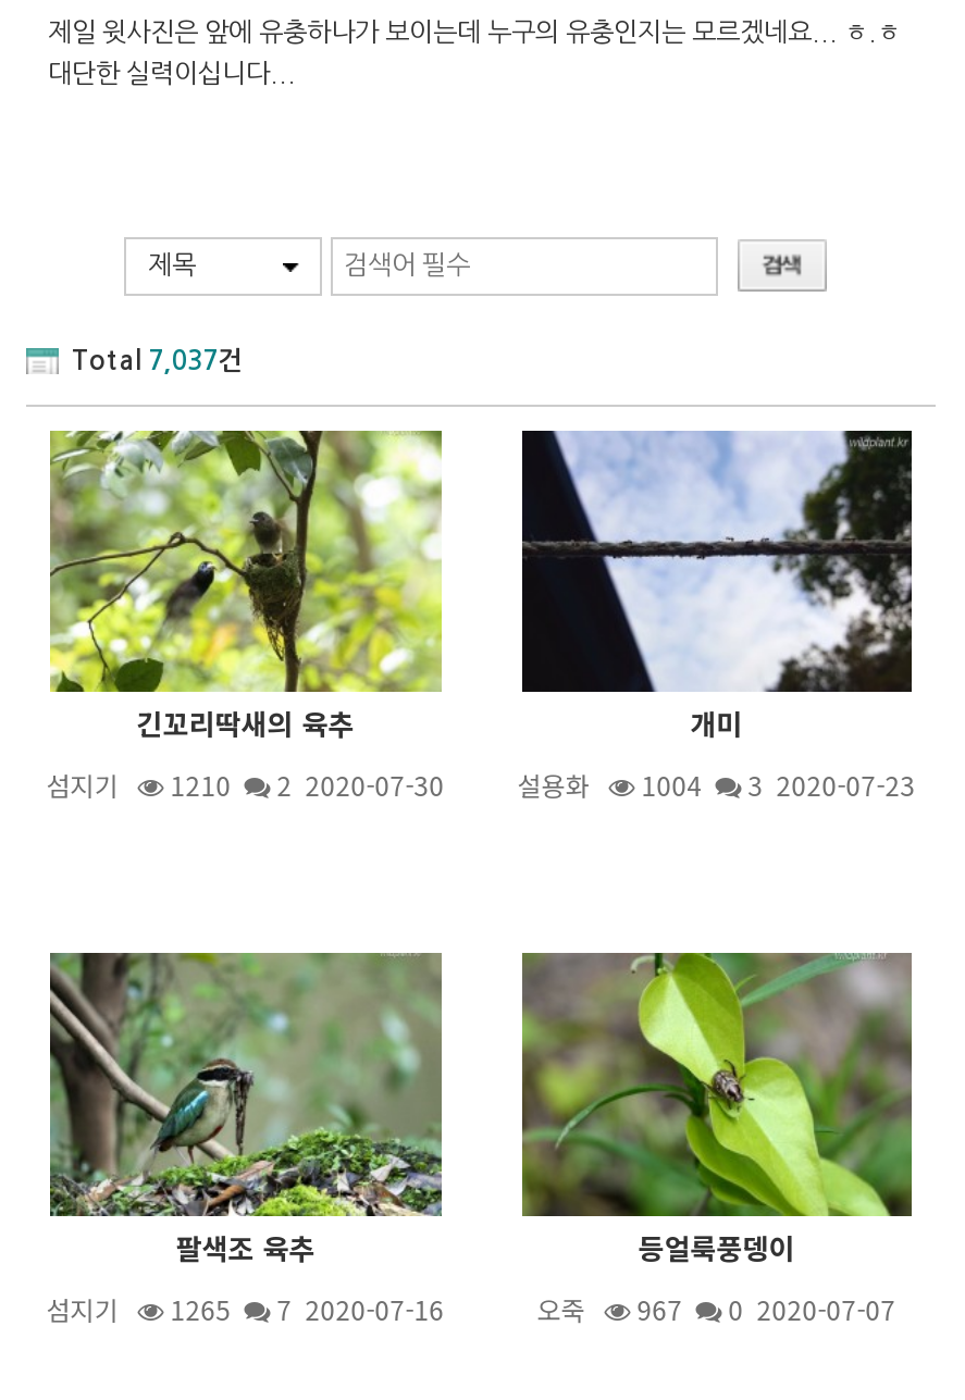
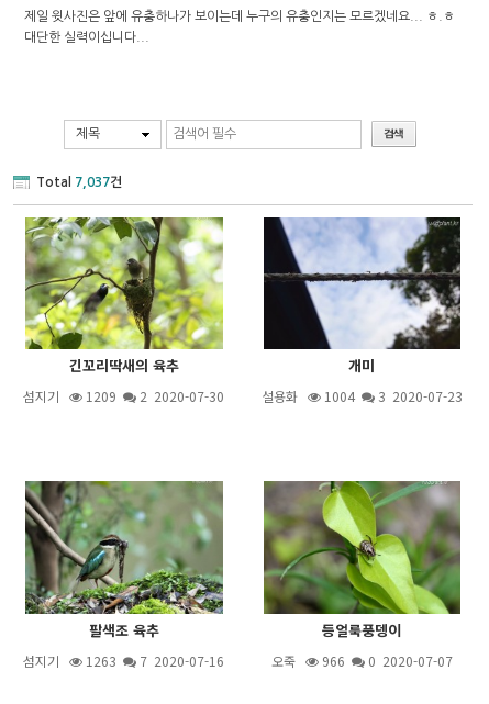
- 섬지기 1210 2 2020-07-30 설용화 1004 3 2020-07-23
+ 섬지기 1209 2 2020-07-30 설용화 1004 3 2020-07-23

- 섬지기 1265 7 2020-07-16
+ 섬지기 1263 7 2020-07-16

- 오죽 967 0 2020-07-07
+ 오죽 966 0 2020-07-07
